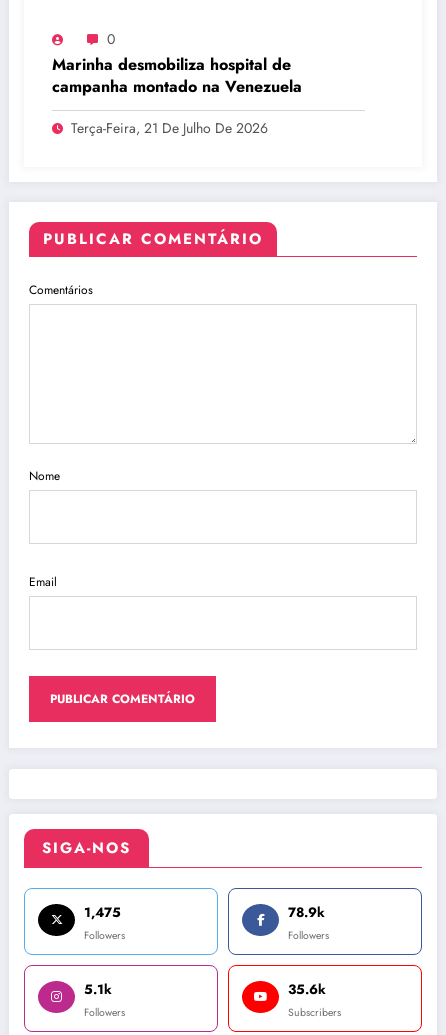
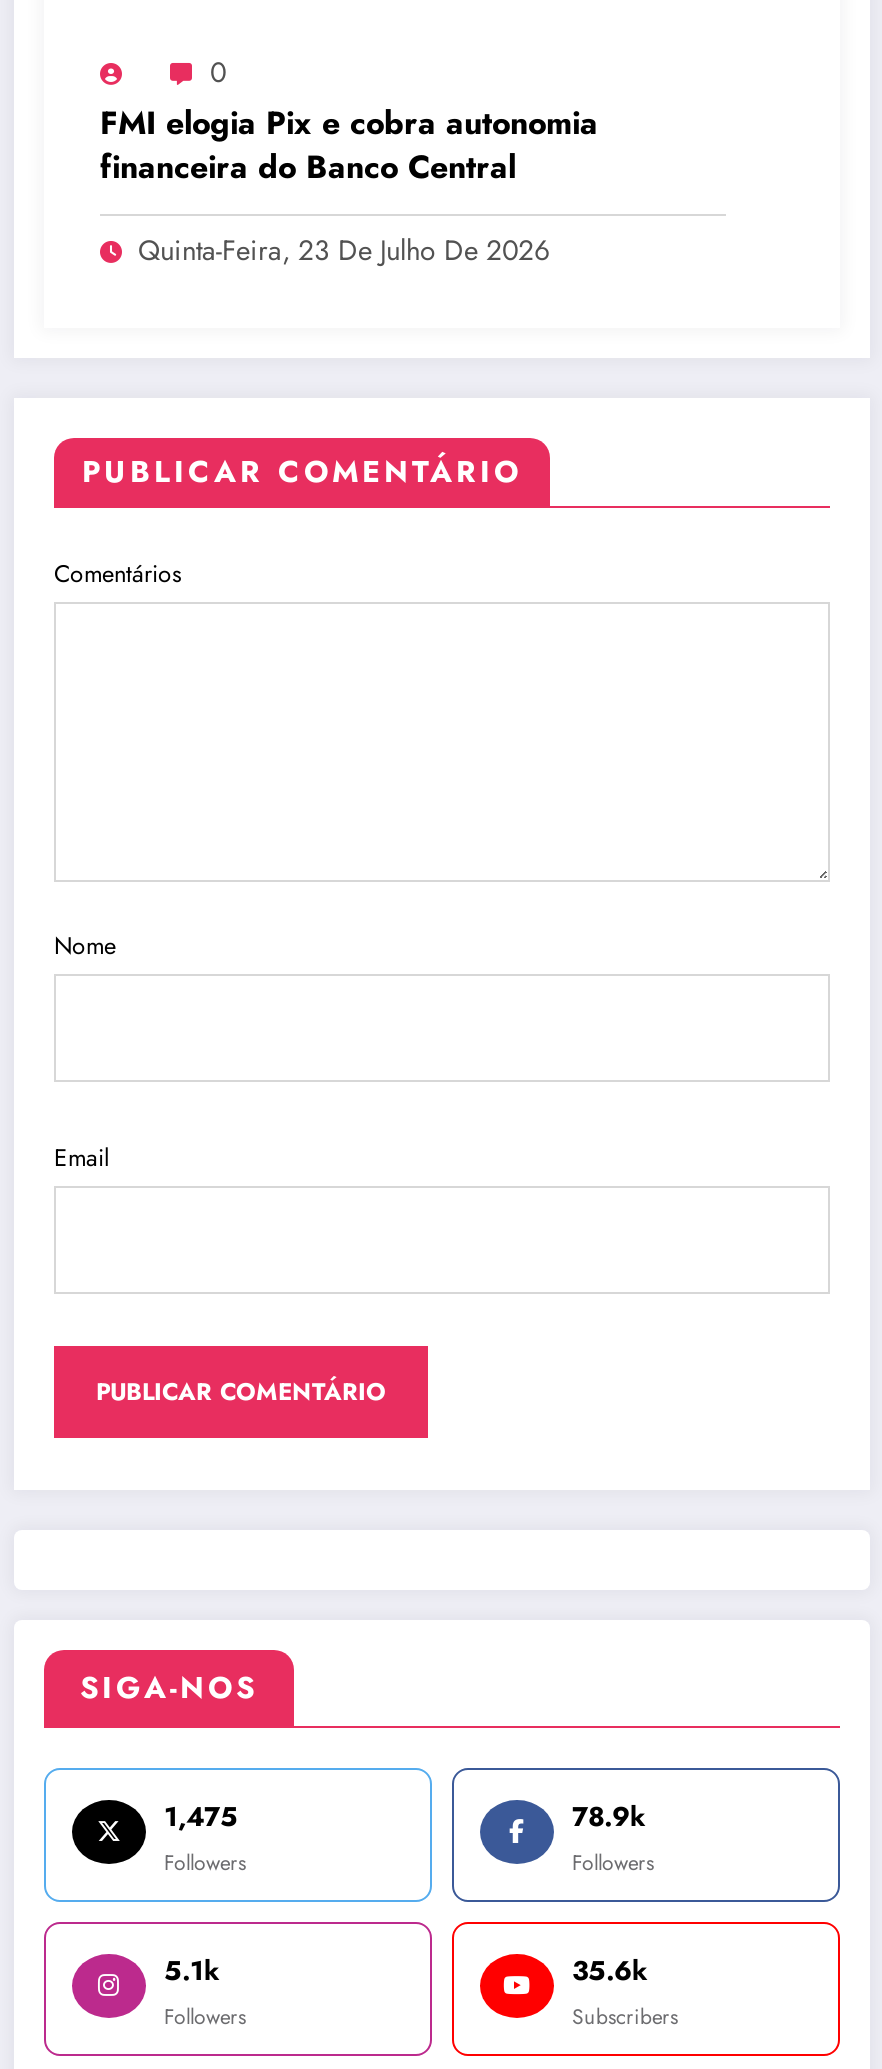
- Marinha desmobiliza hospital de
- campanha montado na Venezuela
+ FMI elogia Pix e cobra autonomia
+ financeira do Banco Central

- Terça-Feira, 21 De Julho De 2026
+ Quinta-Feira, 23 De Julho De 2026
